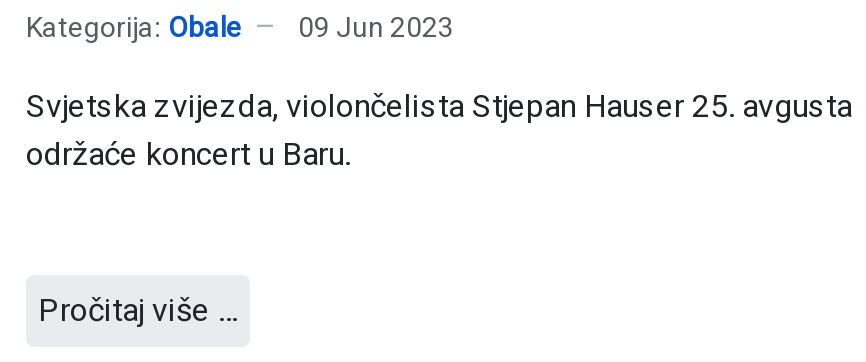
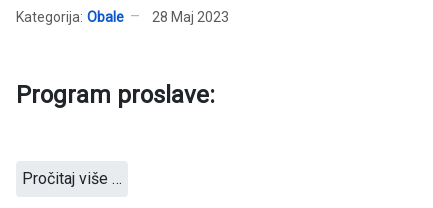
- Kategorija: Obale 09 Jun 2023
+ Kategorija: Obale 28 Maj 2023

- Svjetska zvijezda, violončelista Stjepan Hauser 25. avgusta
- održaće koncert u Baru.
+ Program proslave:
